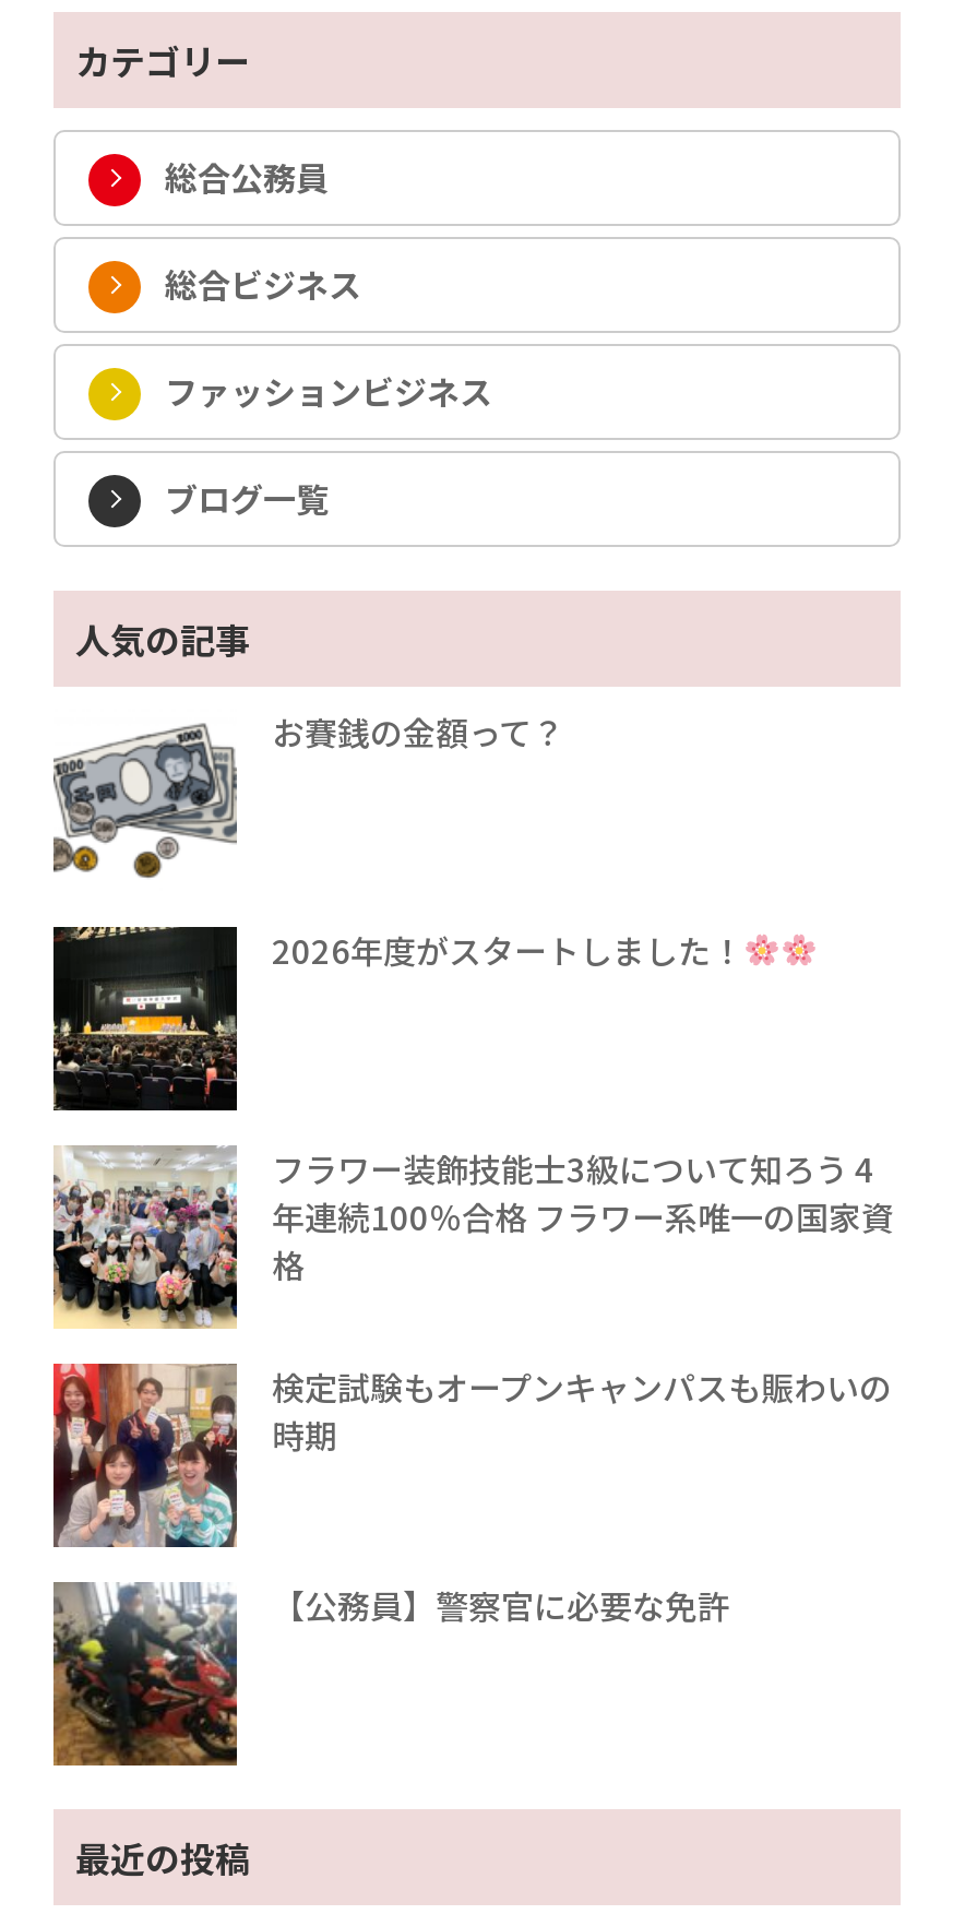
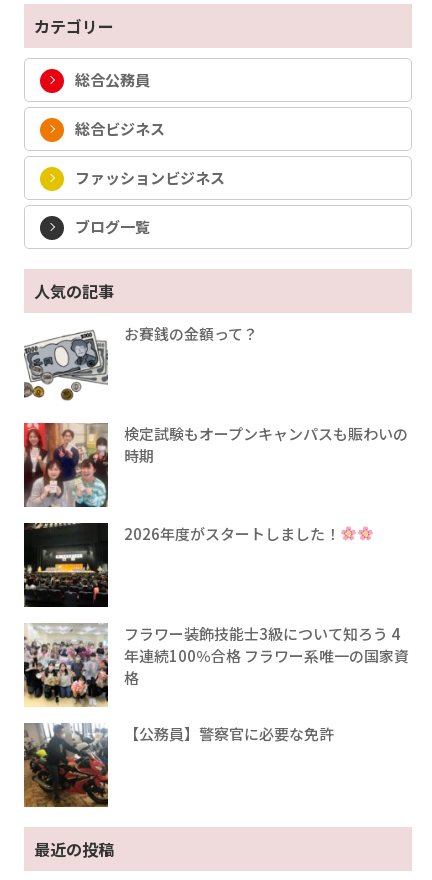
moved down: [image] | 2026年度がスタートしました！ | フラワー装飾技能士3級について知ろう 4 | 年連続100％合格 フラワー系唯一の国家資 | 格

moved up: [image] | 検定試験もオープンキャンパスも賑わいの | 時期
